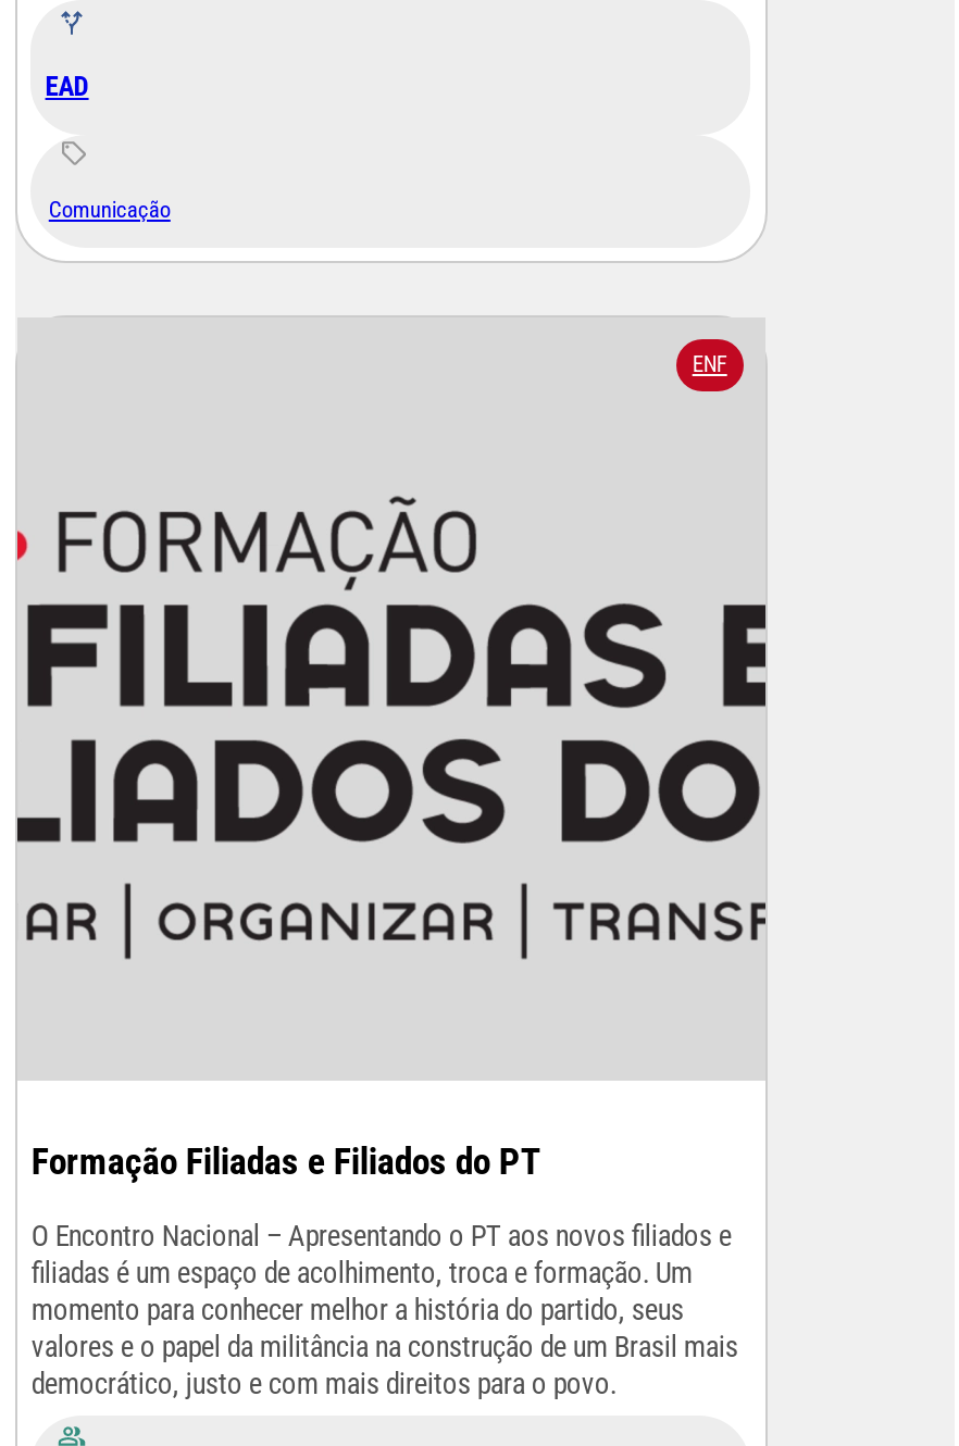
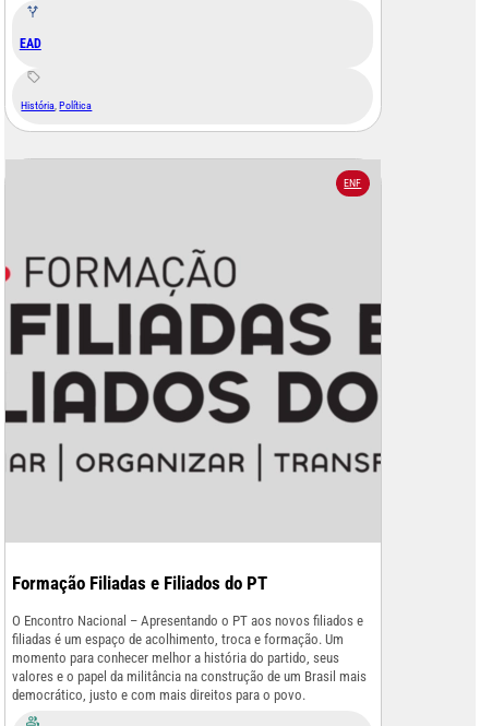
- Comunicação
+ História, Política
